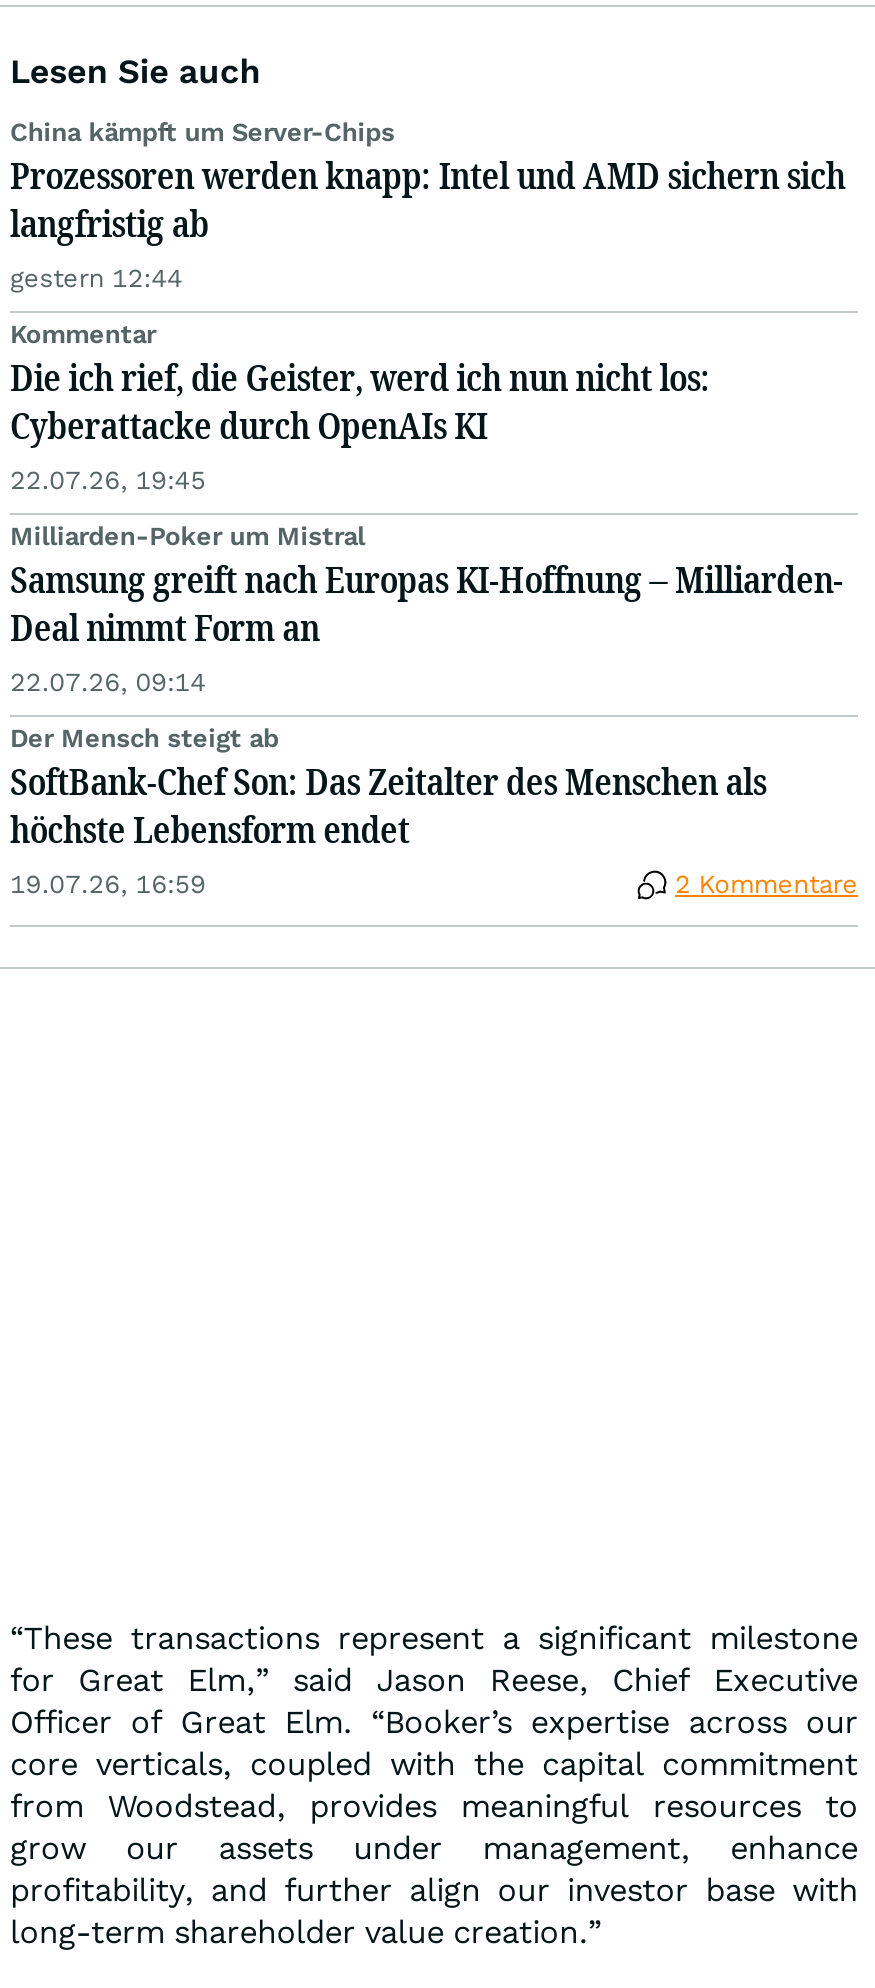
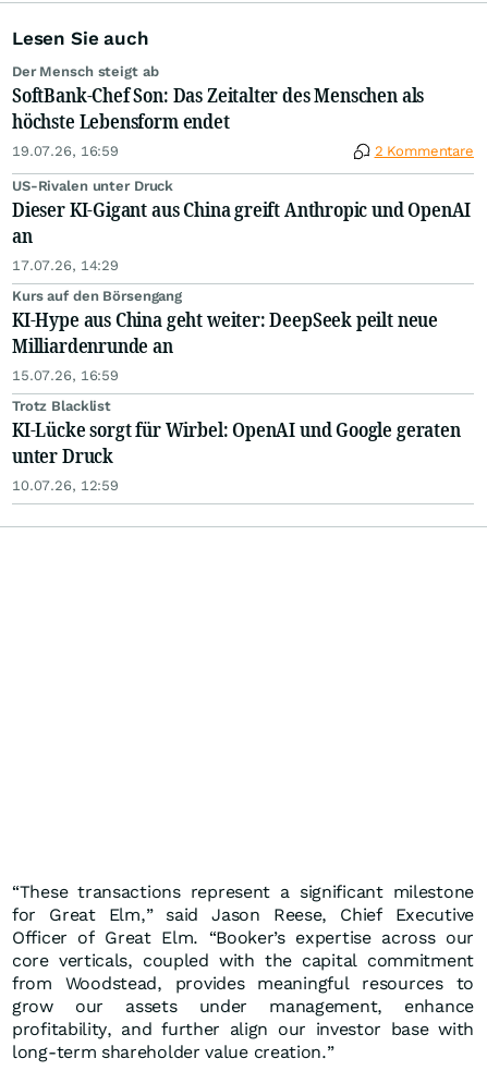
- China kämpft um Server-Chips
- Prozessoren werden knapp: Intel und AMD sichern sich
- langfristig ab
- gestern 12:44
- Kommentar
- Die ich rief, die Geister, werd ich nun nicht los:
- Cyberattacke durch OpenAIs KI
- 22.07.26, 19:45
- Milliarden-Poker um Mistral
- Samsung greift nach Europas KI-Hoffnung – Milliarden-
- Deal nimmt Form an
- 22.07.26, 09:14

moved up: Der Mensch steigt ab | SoftBank-Chef Son: Das Zeitalter des Menschen als | höchste Lebensform endet | 19.07.26, 16:59 | 2 Kommentare

+ US-Rivalen unter Druck
+ Dieser KI-Gigant aus China greift Anthropic und OpenAI
+ an
+ 17.07.26, 14:29
+ Kurs auf den Börsengang
+ KI-Hype aus China geht weiter: DeepSeek peilt neue
+ Milliardenrunde an
+ 15.07.26, 16:59
+ Trotz Blacklist
+ KI-Lücke sorgt für Wirbel: OpenAI und Google geraten
+ unter Druck
+ 10.07.26, 12:59
